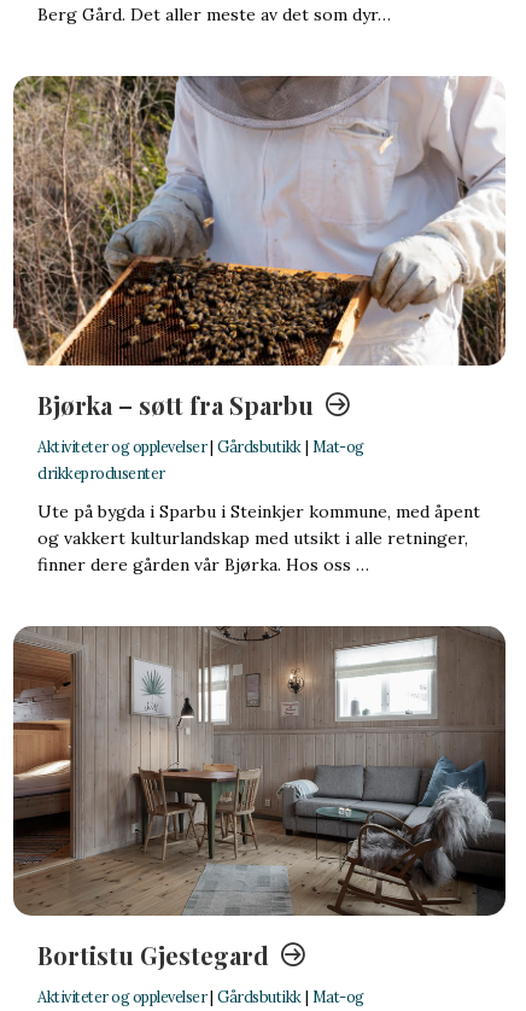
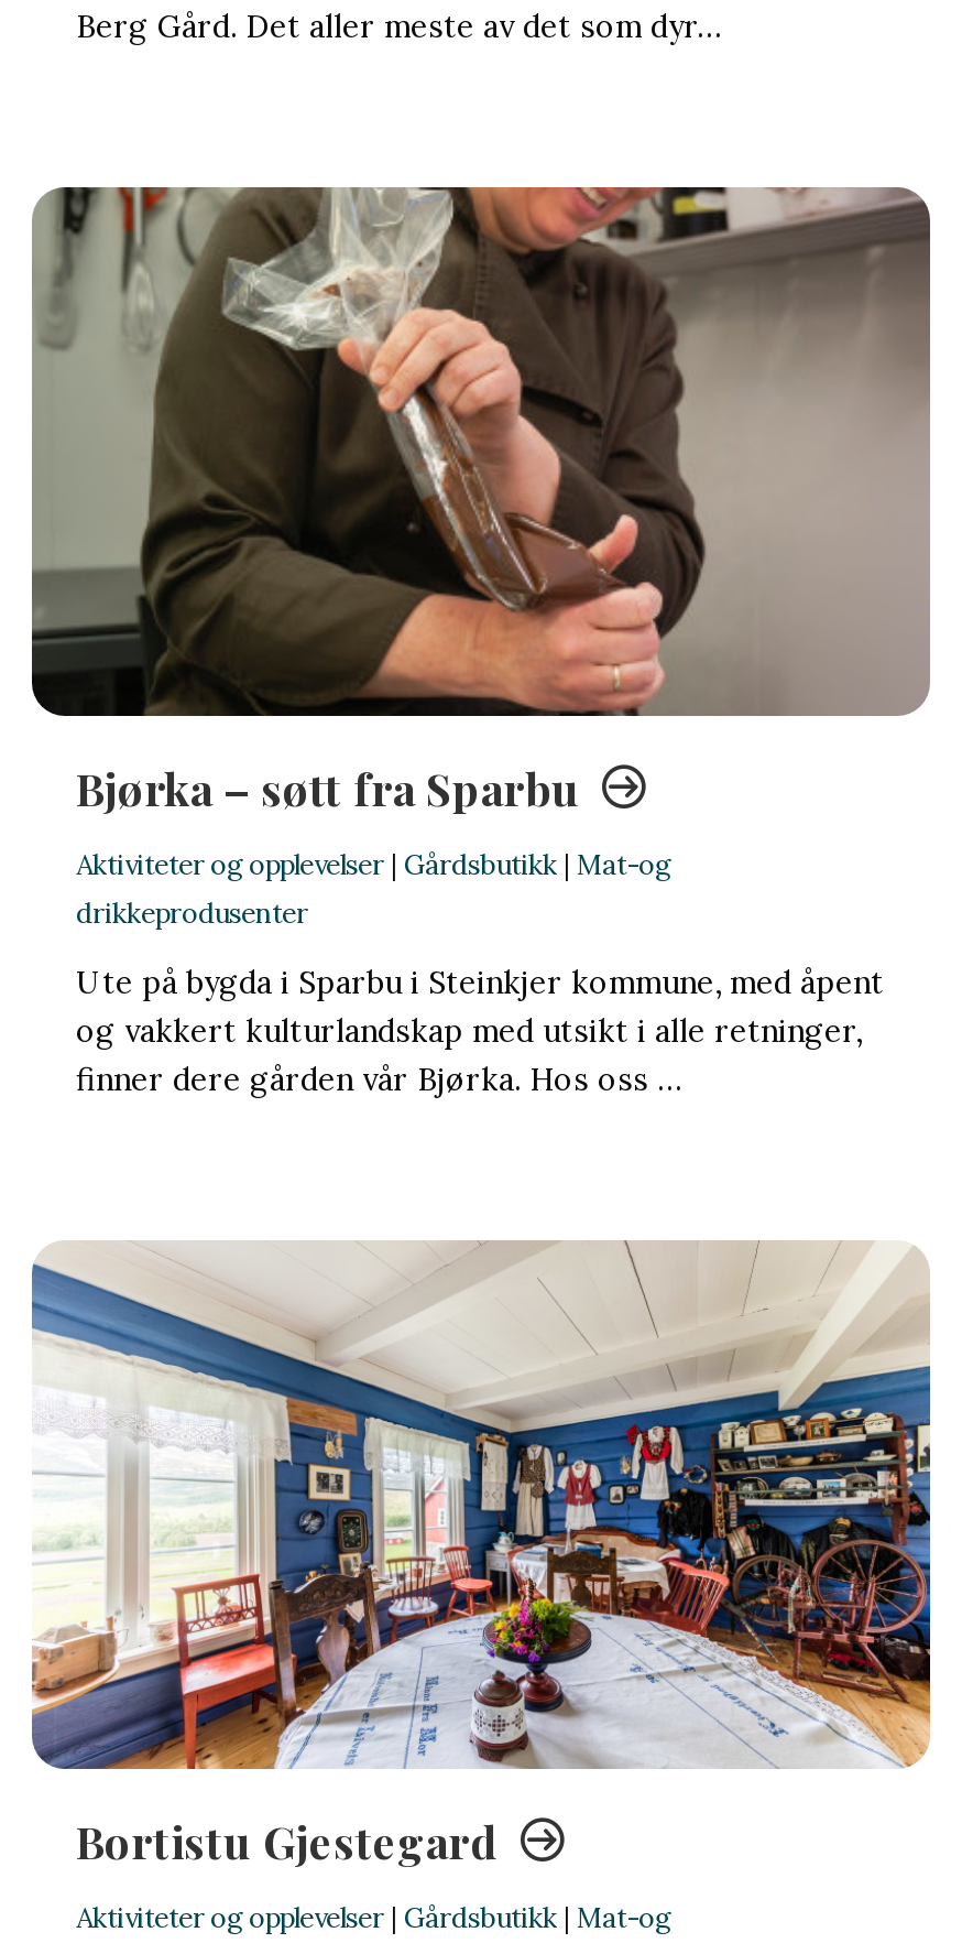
- [image]
+ [image]

- [image]
+ [image]
